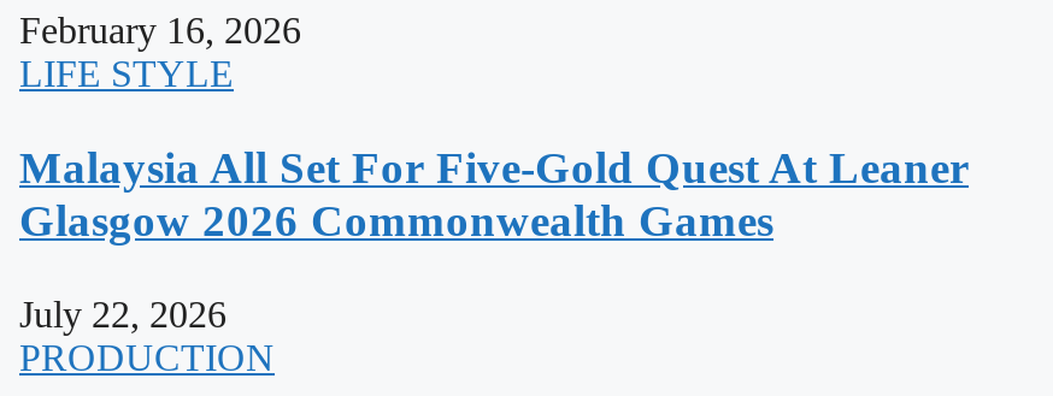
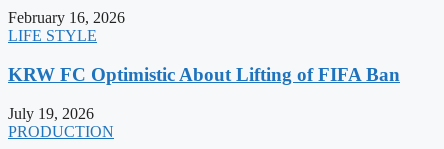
- Malaysia All Set For Five-Gold Quest At Leaner
- Glasgow 2026 Commonwealth Games
+ KRW FC Optimistic About Lifting of FIFA Ban

- July 22, 2026
+ July 19, 2026
